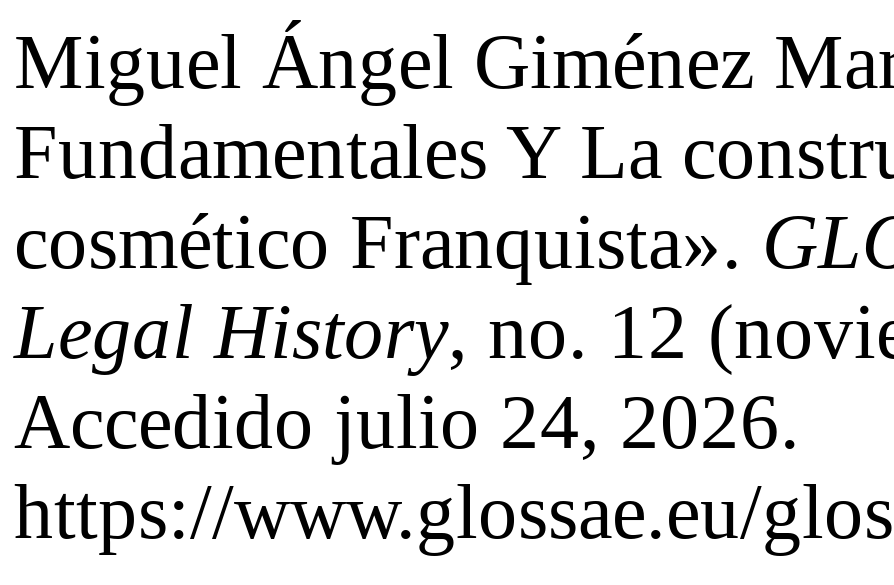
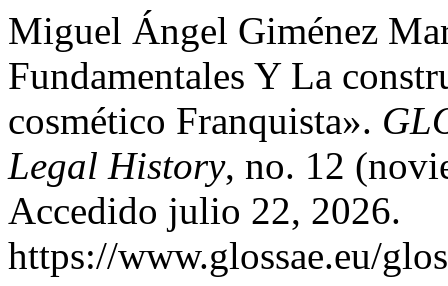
- Accedido julio 24, 2026.
+ Accedido julio 22, 2026.
